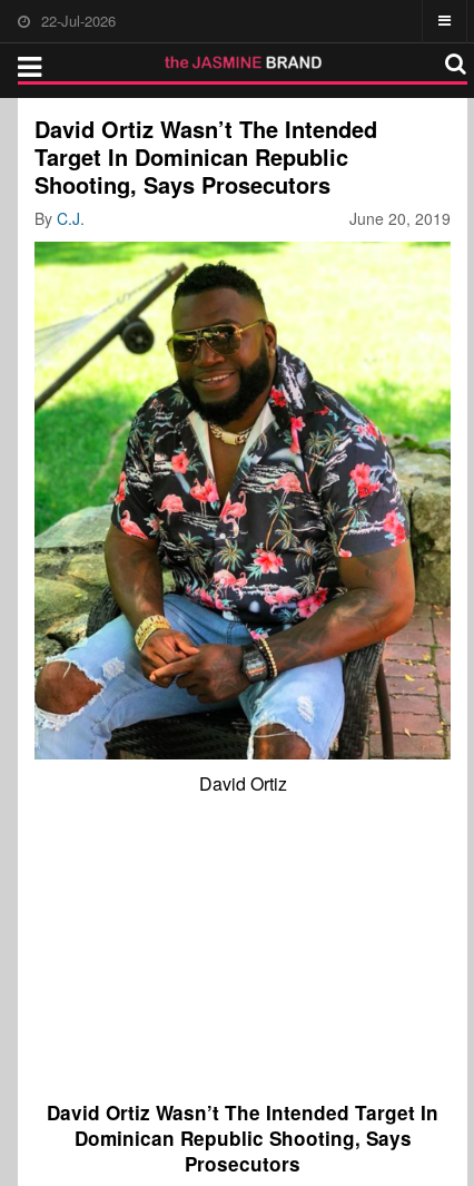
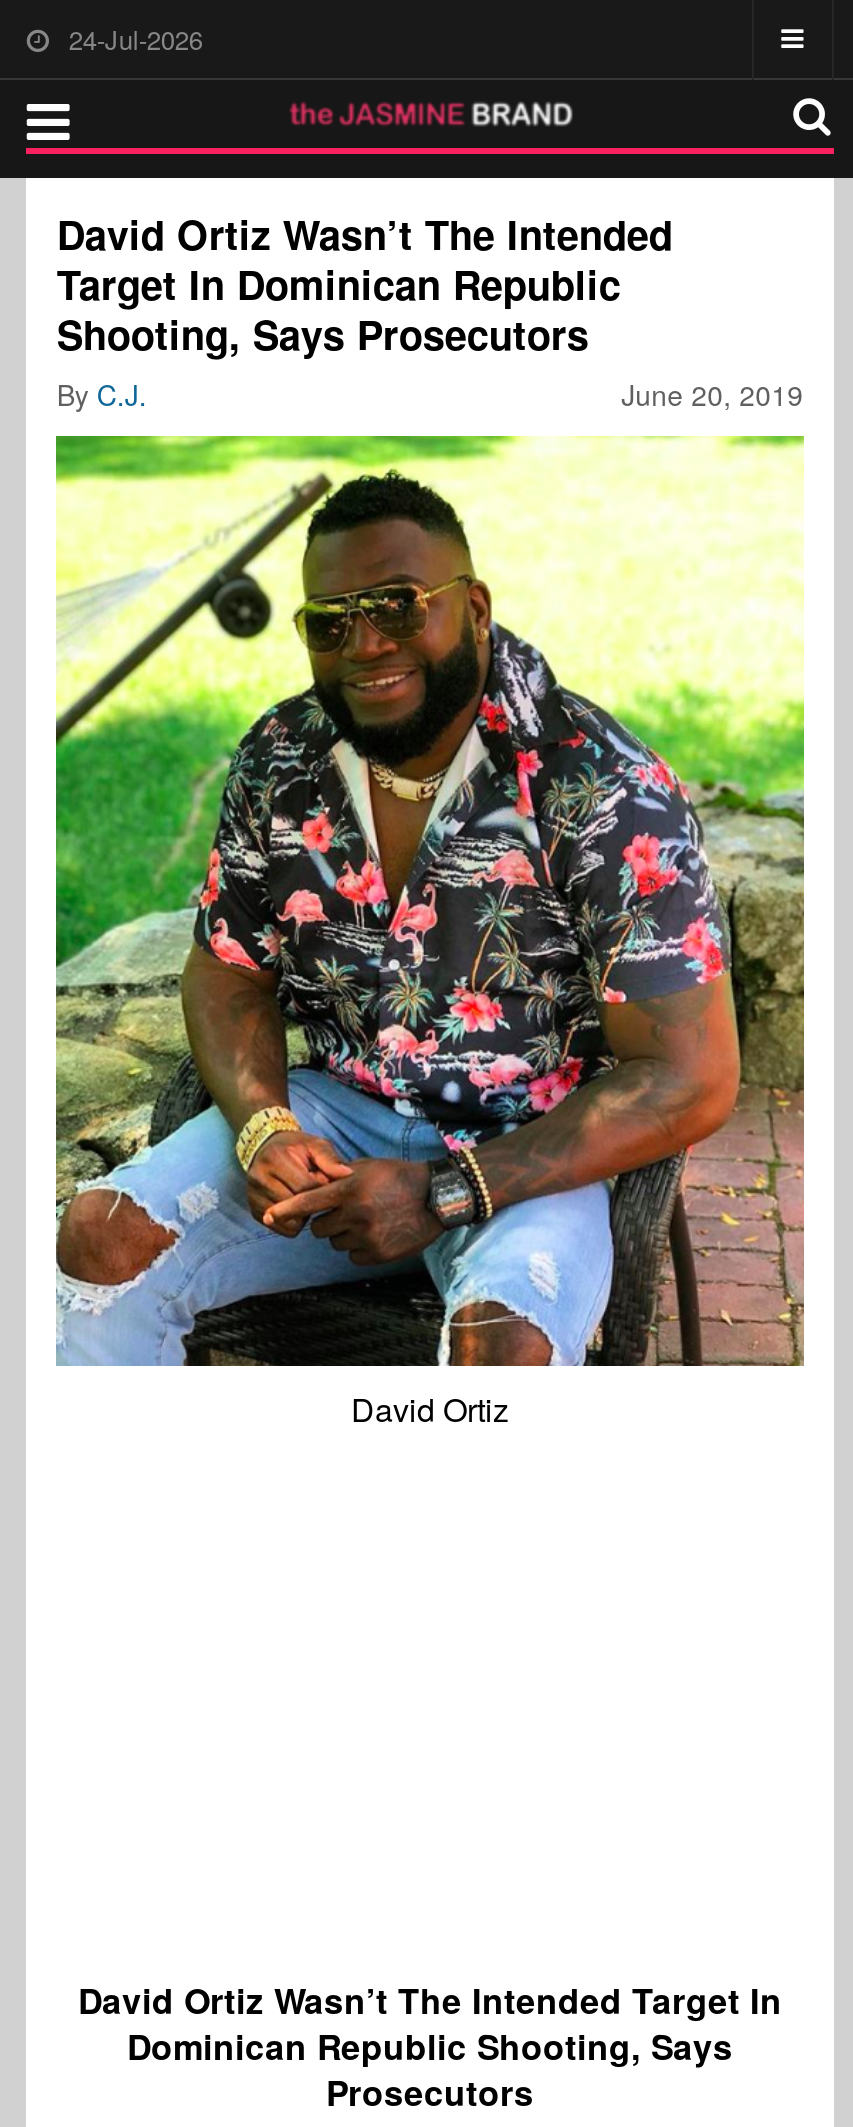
- 22-Jul-2026
+ 24-Jul-2026
